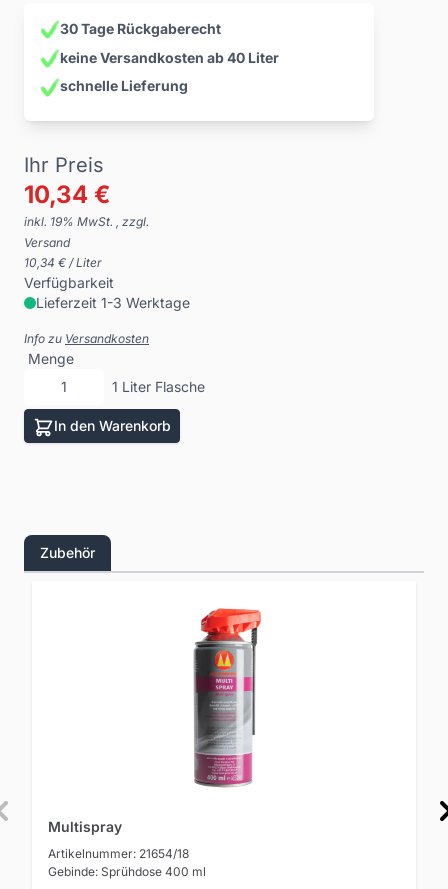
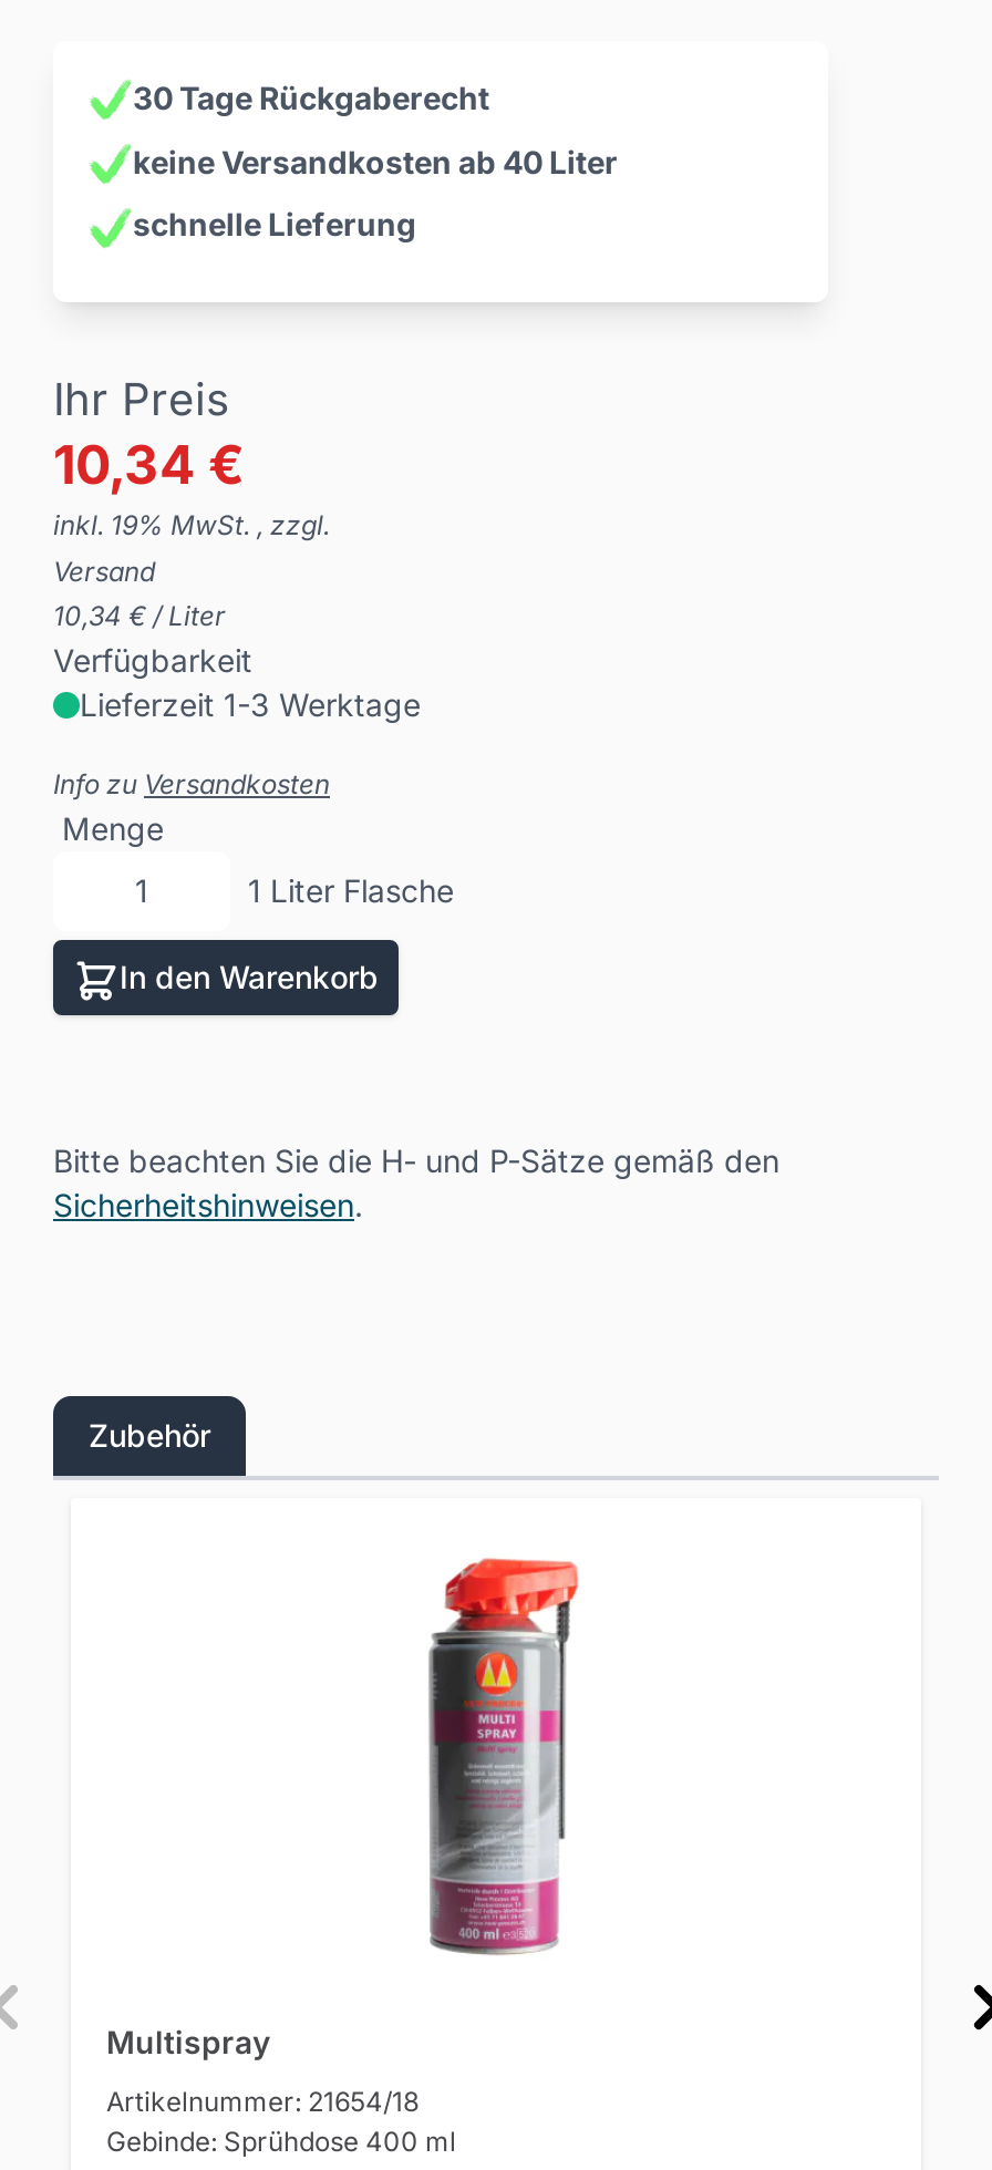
+ Bitte beachten Sie die H- und P-Sätze gemäß den
+ Sicherheitshinweisen.
